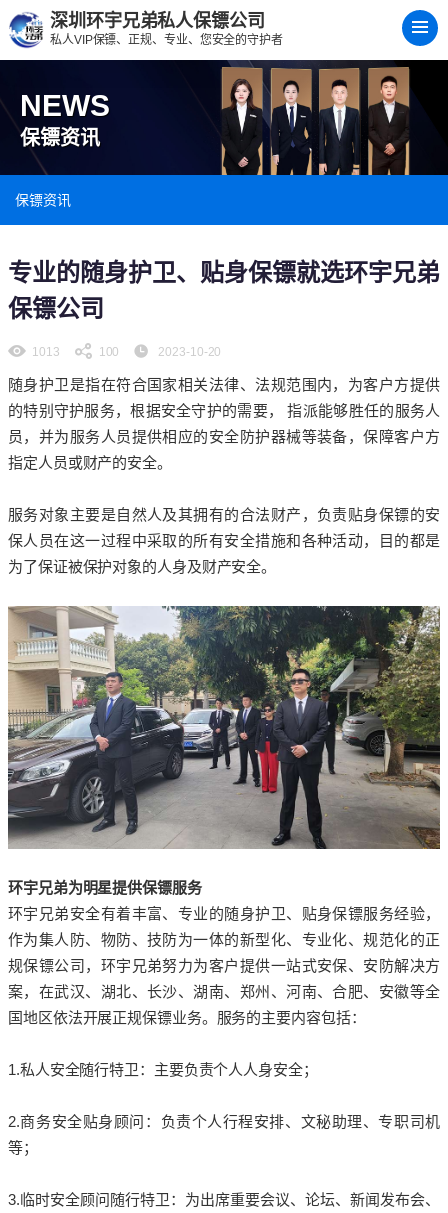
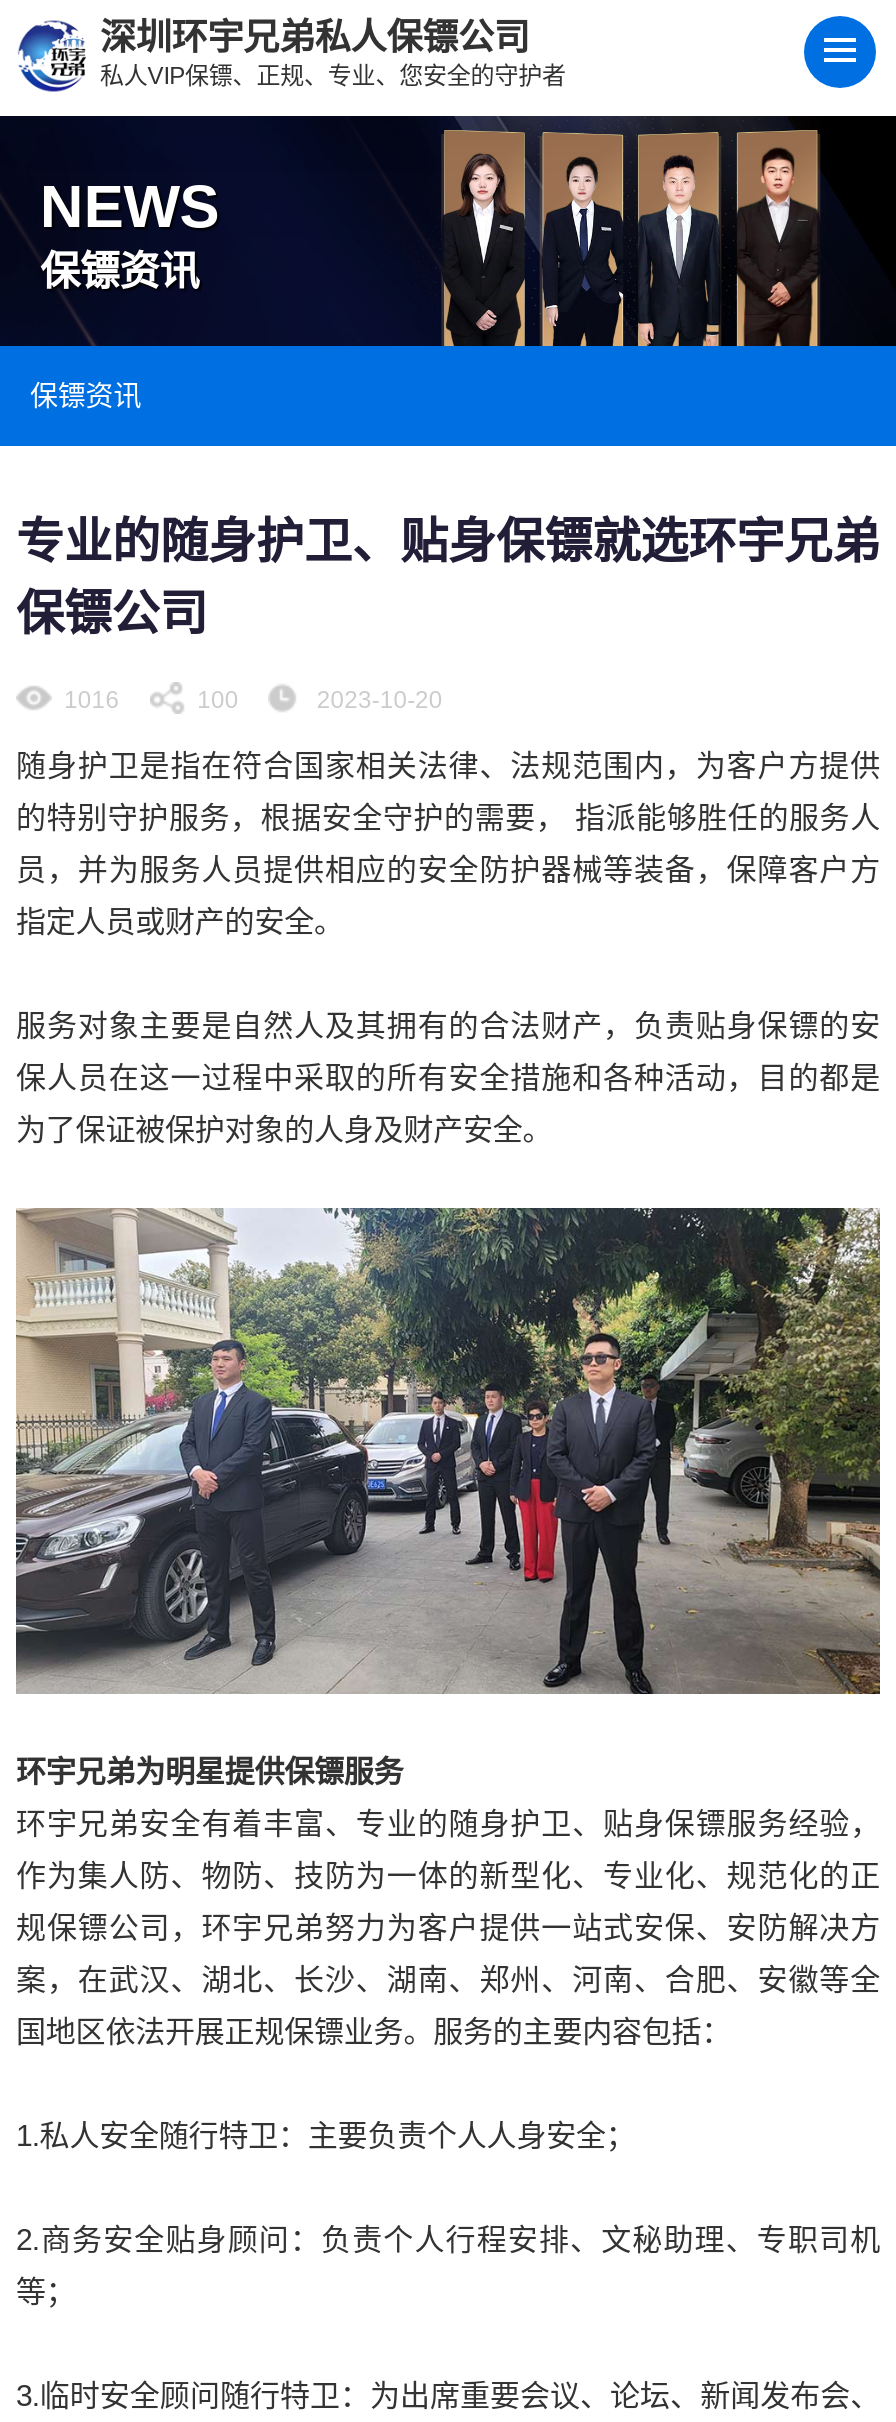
- 1013
+ 1016
